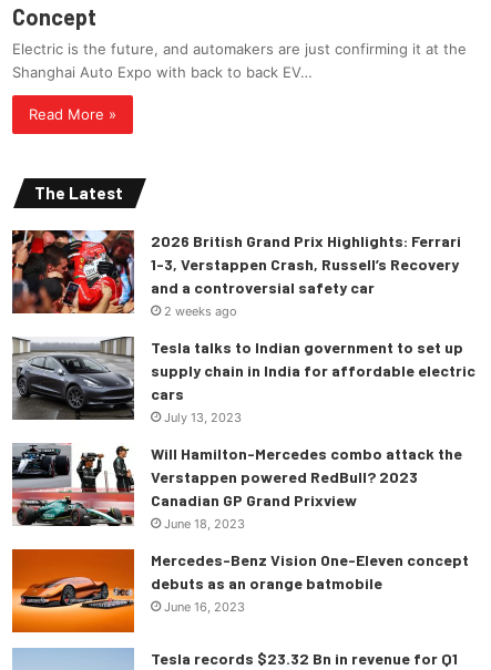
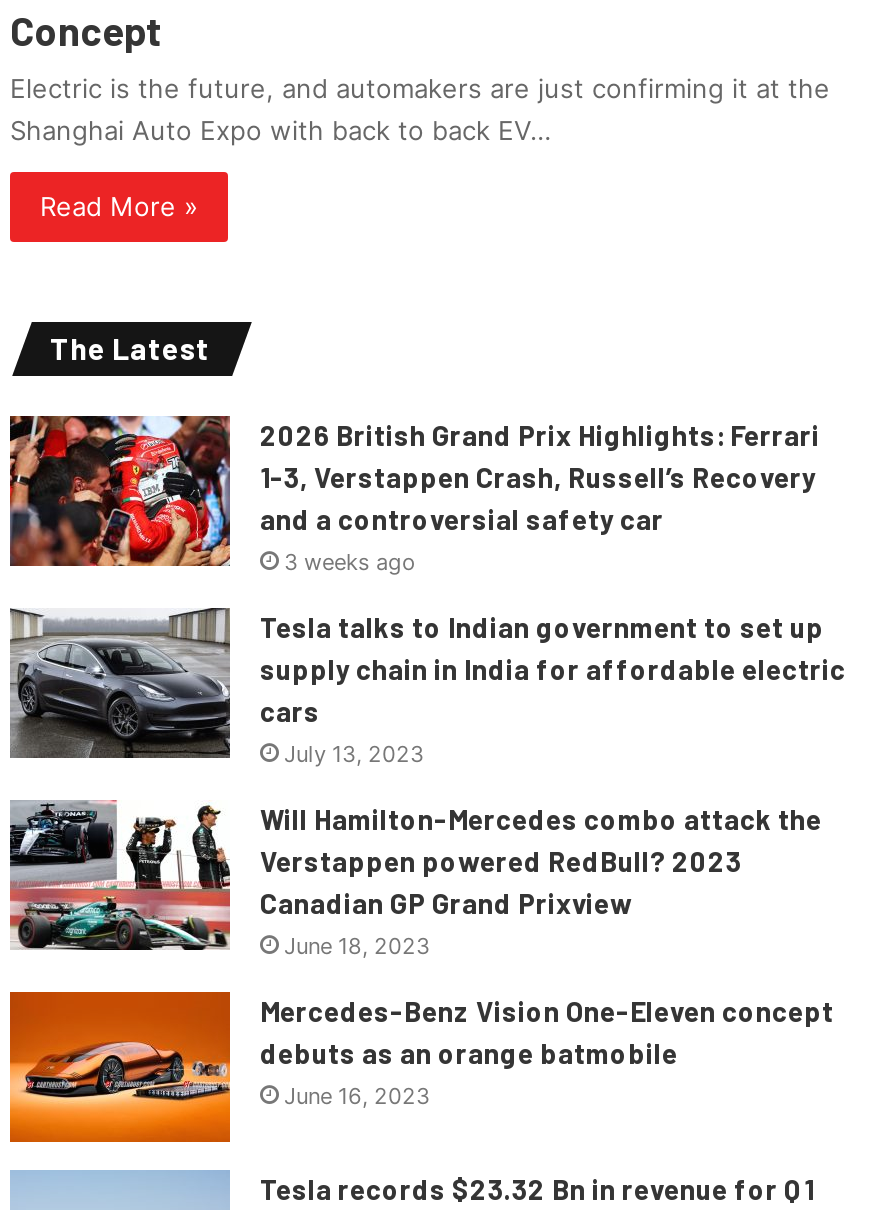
- 2 weeks ago
+ 3 weeks ago
